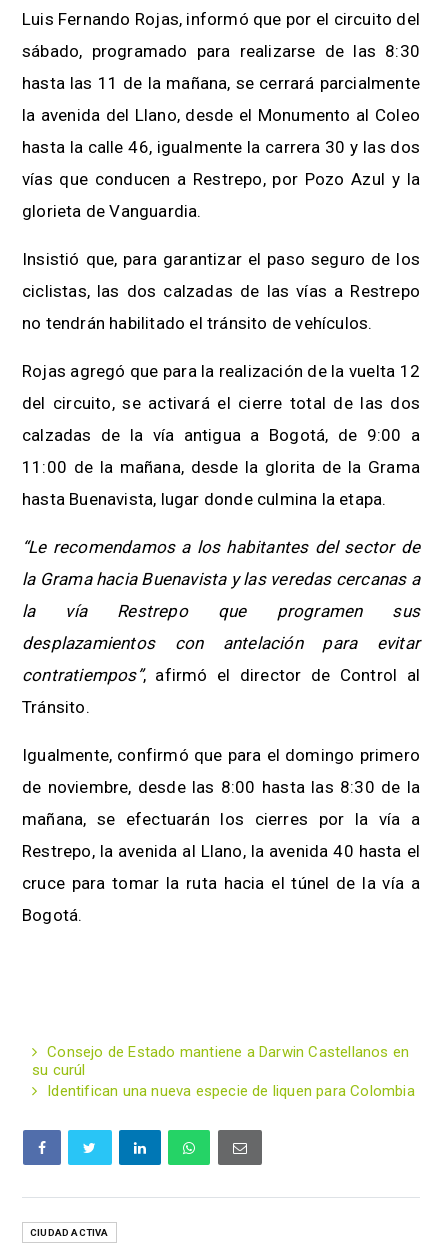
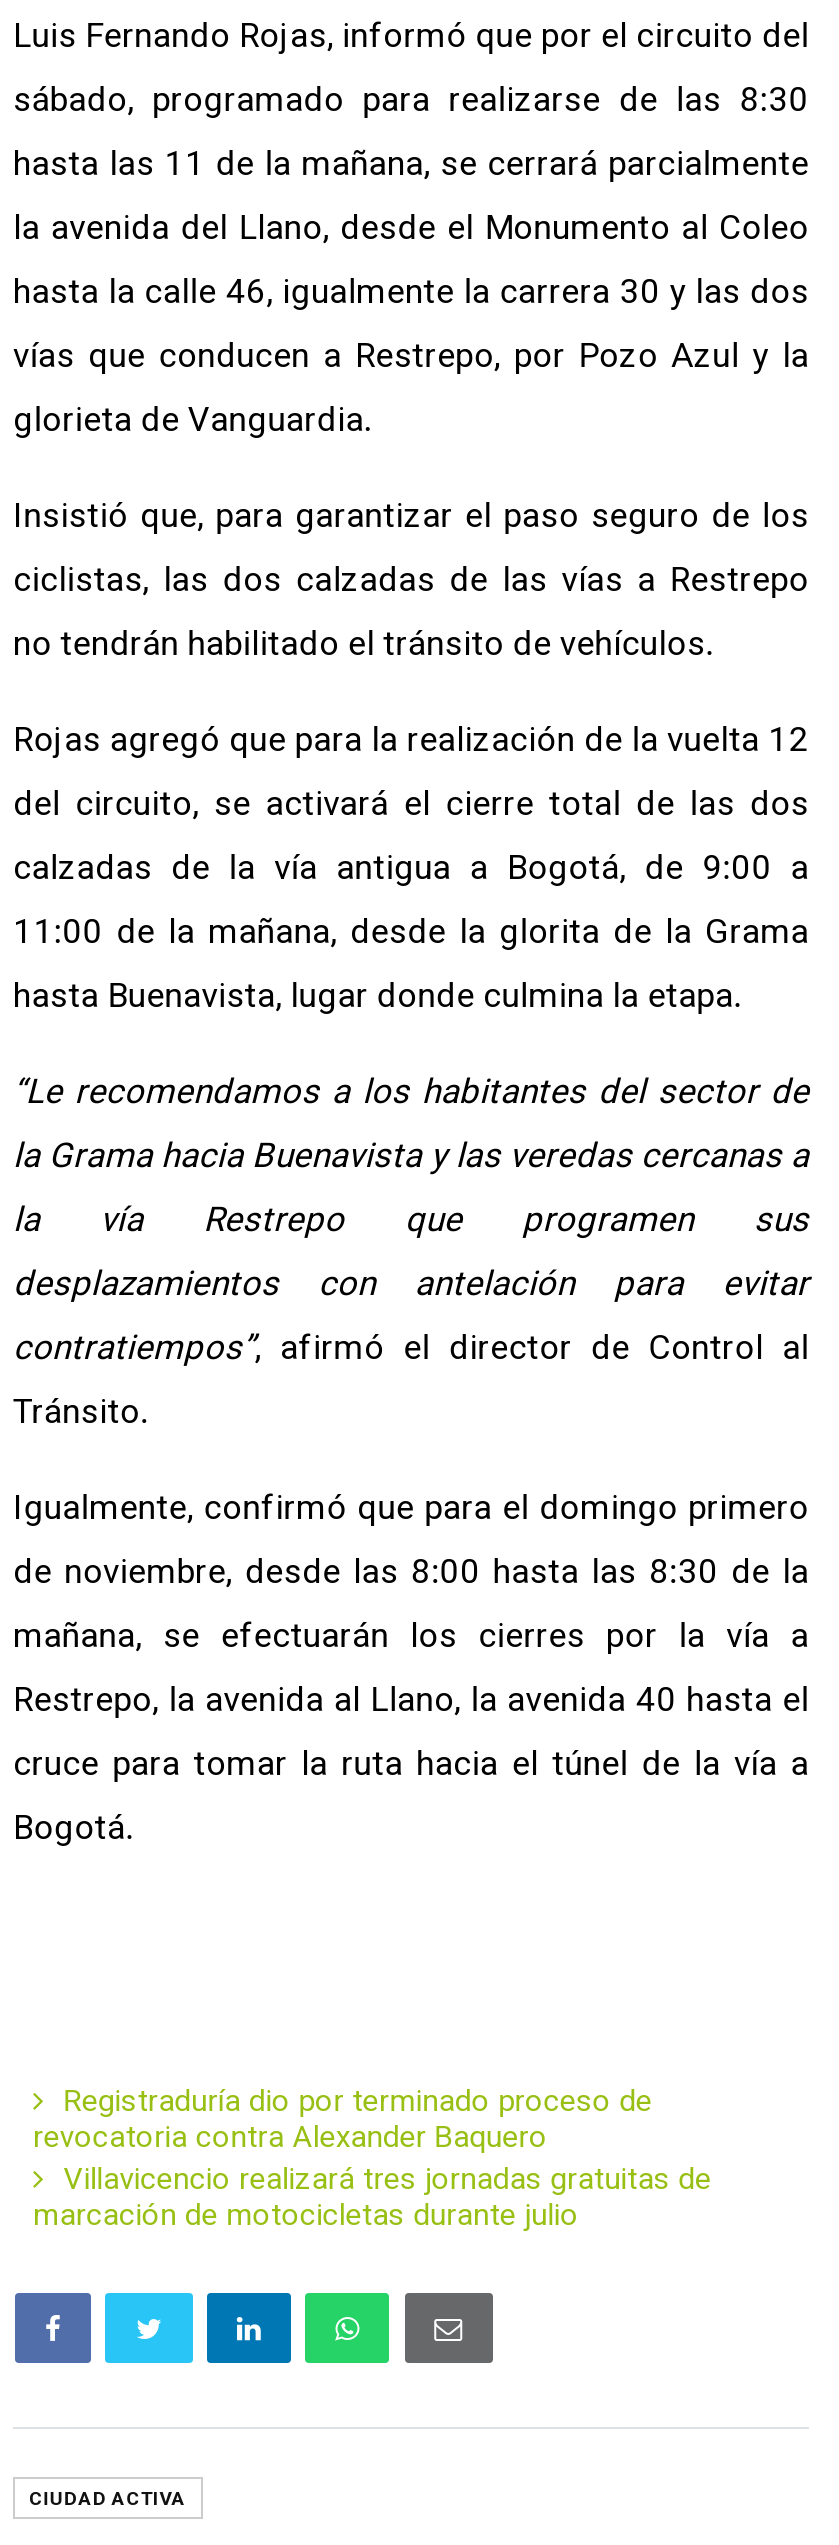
- Consejo de Estado mantiene a Darwin Castellanos en
- su curúl
- Identifican una nueva especie de liquen para Colombia
+ Registraduría dio por terminado proceso de
+ revocatoria contra Alexander Baquero
+ Villavicencio realizará tres jornadas gratuitas de
+ marcación de motocicletas durante julio
